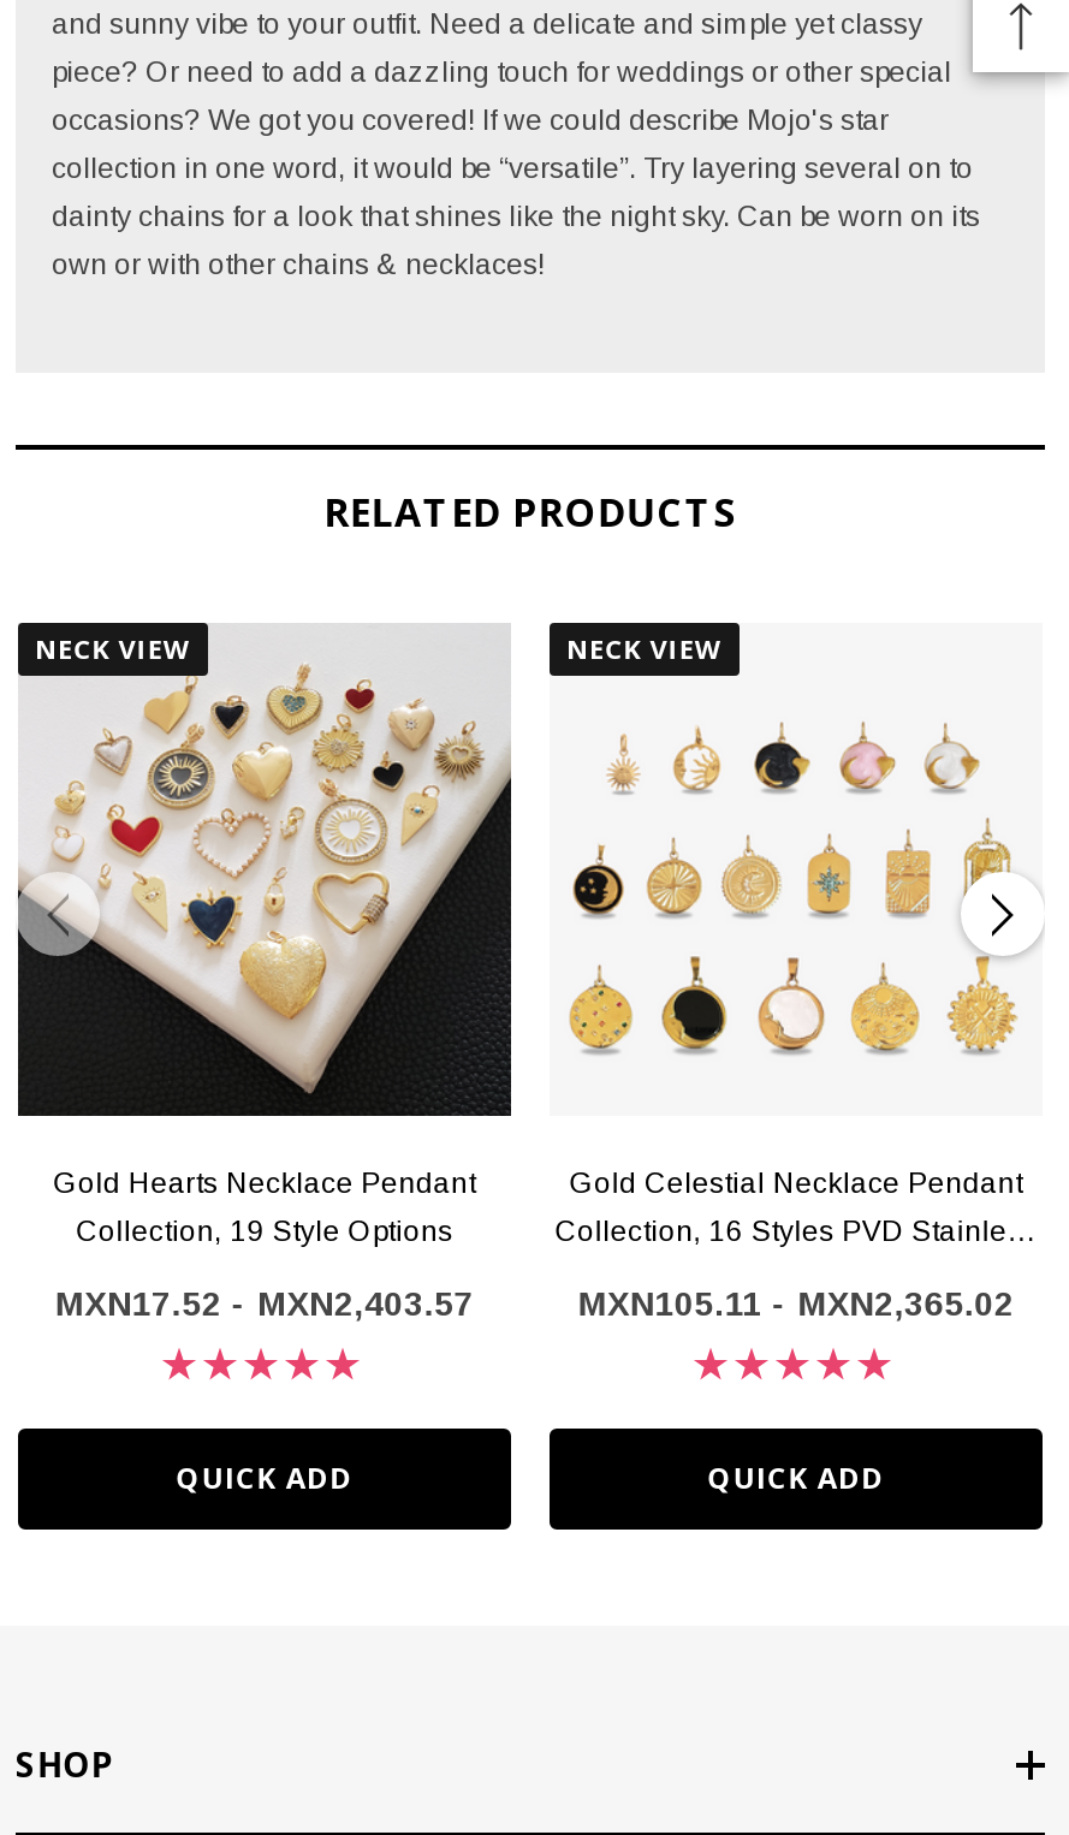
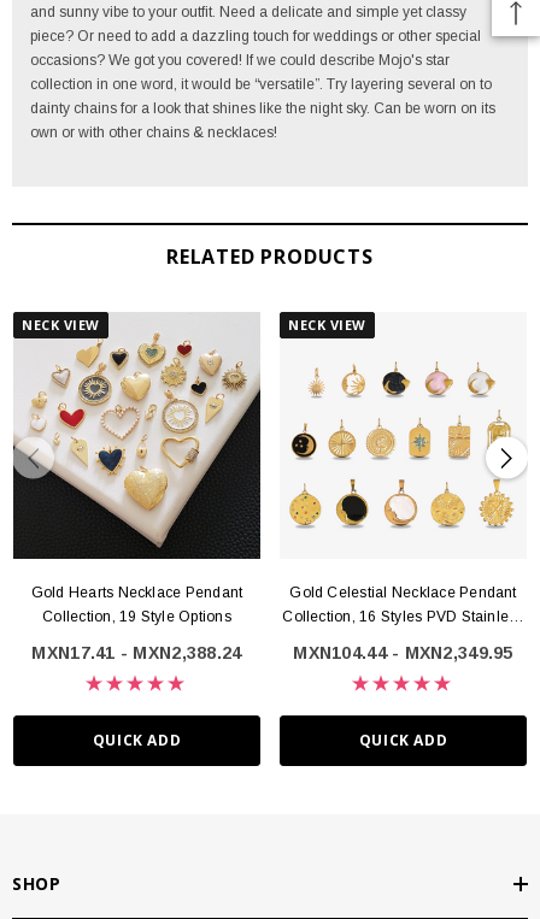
- MXN17.52 - MXN2,403.57
+ MXN17.41 - MXN2,388.24

- MXN105.11 - MXN2,365.02
+ MXN104.44 - MXN2,349.95
